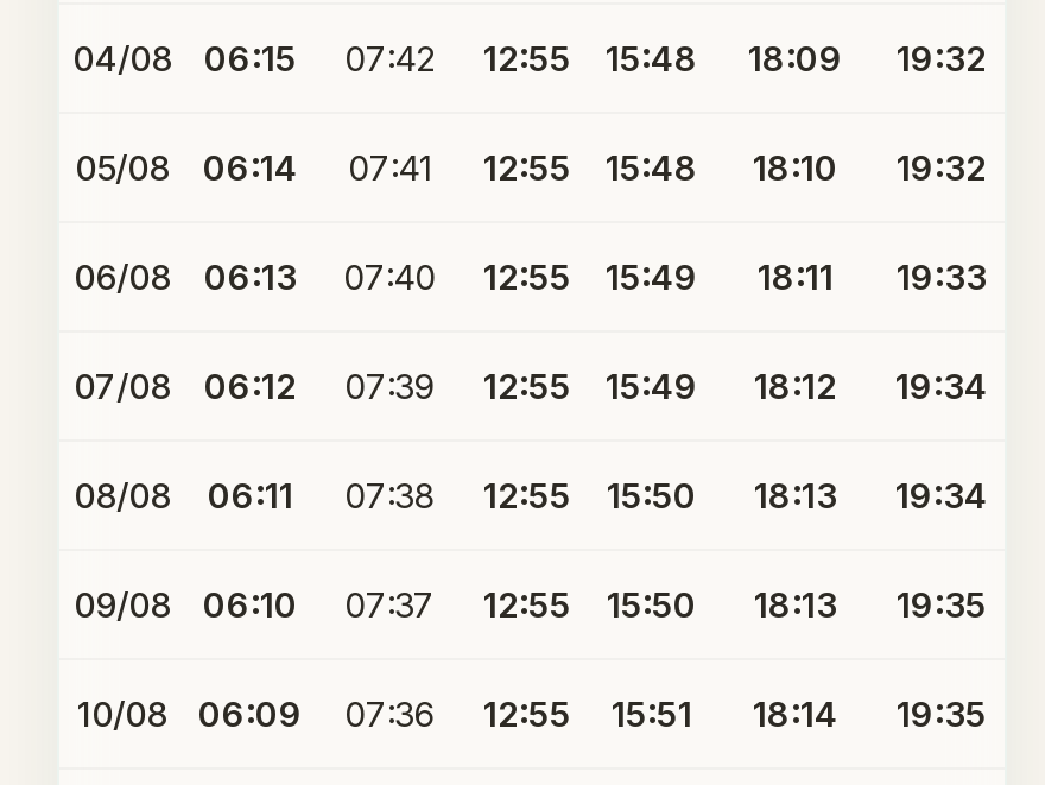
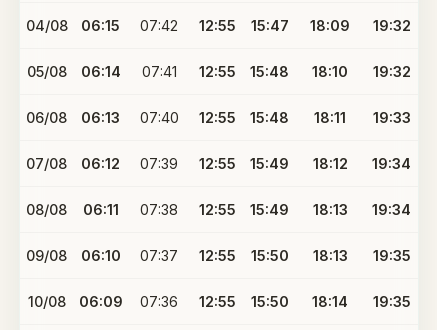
- 04/08 06:15 07:42 12:55 15:48 18:09 19:32
+ 04/08 06:15 07:42 12:55 15:47 18:09 19:32

- 06/08 06:13 07:40 12:55 15:49 18:11 19:33
+ 06/08 06:13 07:40 12:55 15:48 18:11 19:33

- 08/08 06:11 07:38 12:55 15:50 18:13 19:34
+ 08/08 06:11 07:38 12:55 15:49 18:13 19:34

- 10/08 06:09 07:36 12:55 15:51 18:14 19:35
+ 10/08 06:09 07:36 12:55 15:50 18:14 19:35
